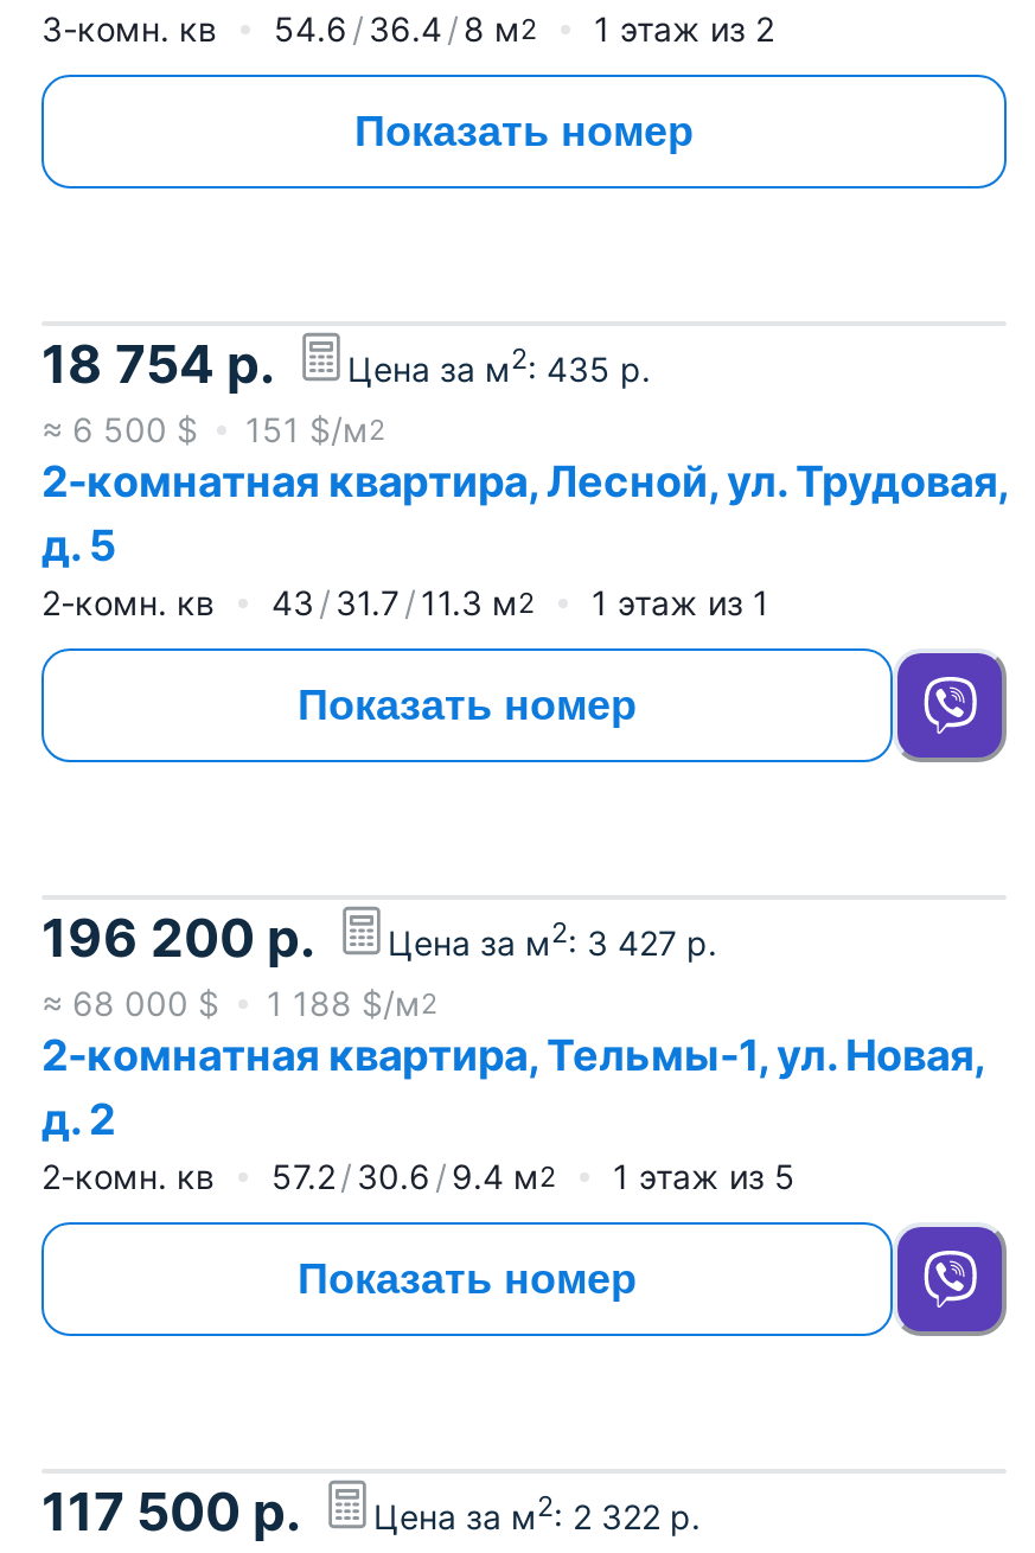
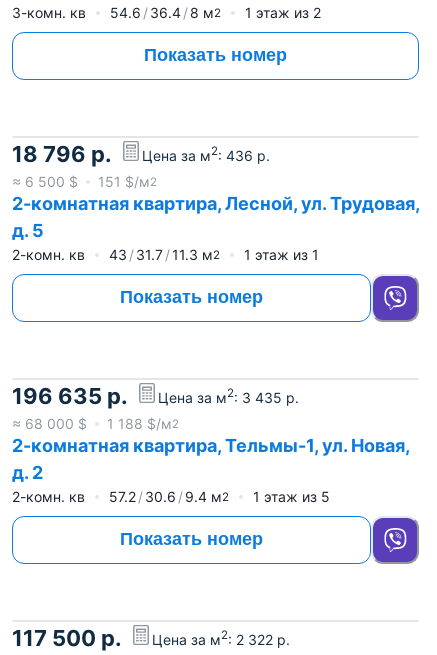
- 18 754 р.
+ 18 796 р.

- Цена за м2: 435 р.
+ Цена за м2: 436 р.

- 196 200 р.
+ 196 635 р.

- Цена за м2: 3 427 р.
+ Цена за м2: 3 435 р.
